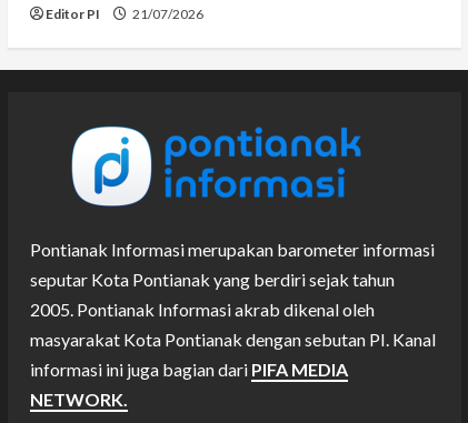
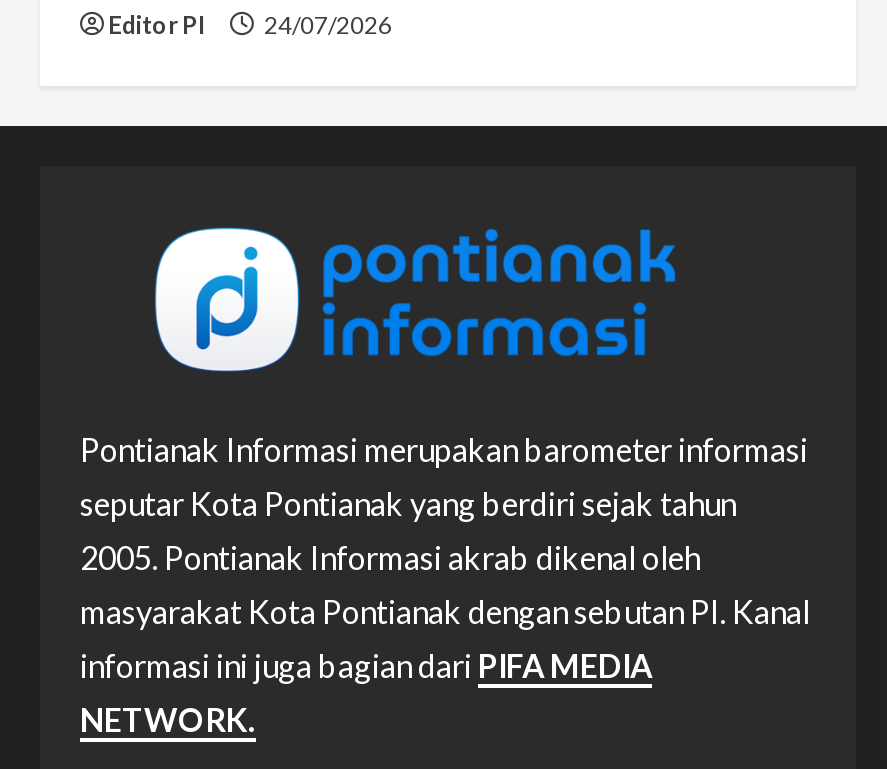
- Editor PI 21/07/2026
+ Editor PI 24/07/2026
